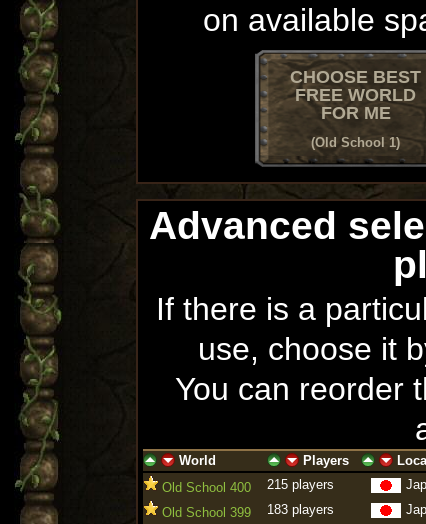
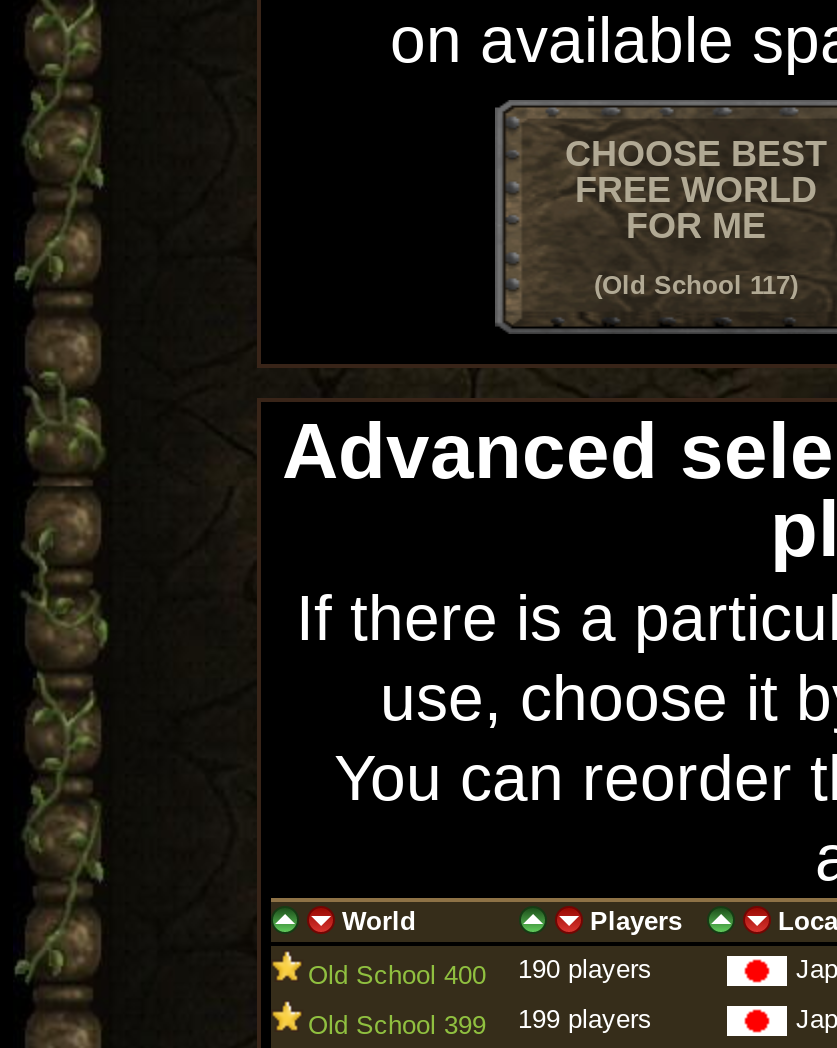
- (Old School 1)
+ (Old School 117)

- Old School 400 215 players
+ Old School 400 190 players

- Old School 399 183 players
+ Old School 399 199 players
